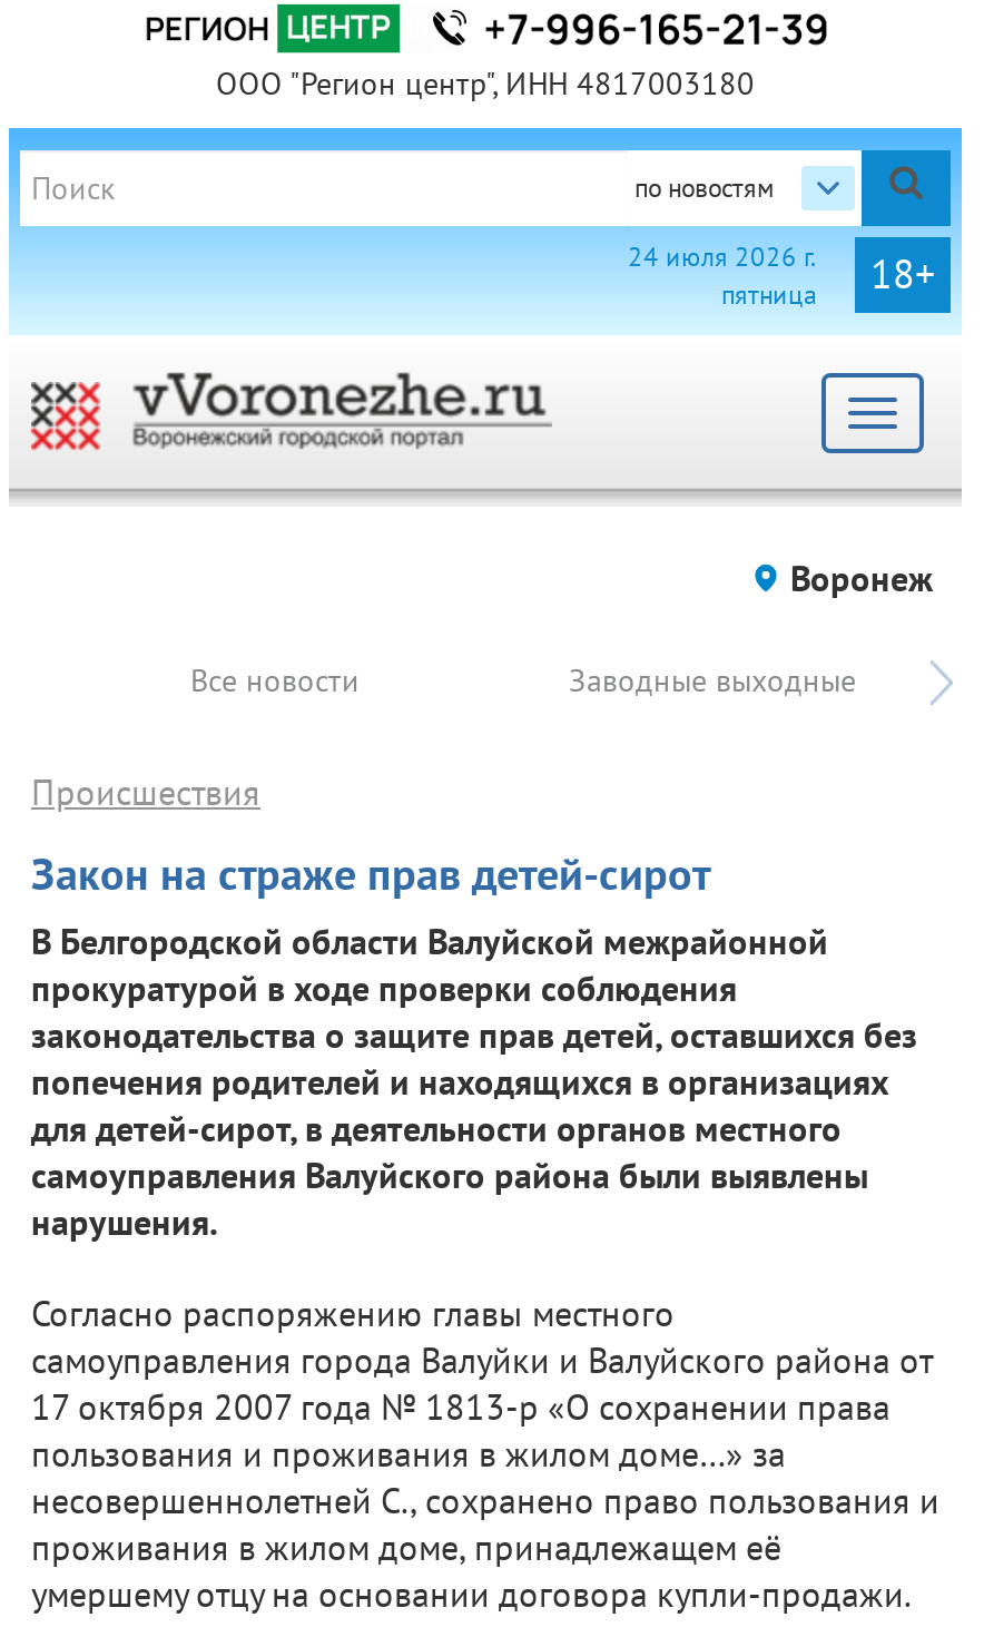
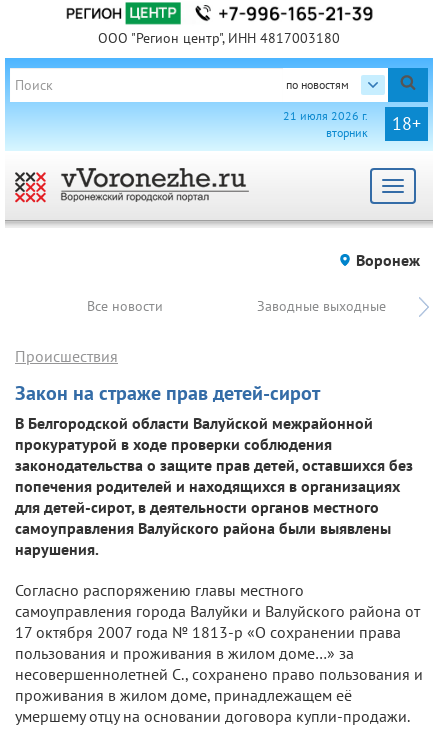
- 24 июля 2026 г.
- пятница
+ 21 июля 2026 г.
+ вторник
